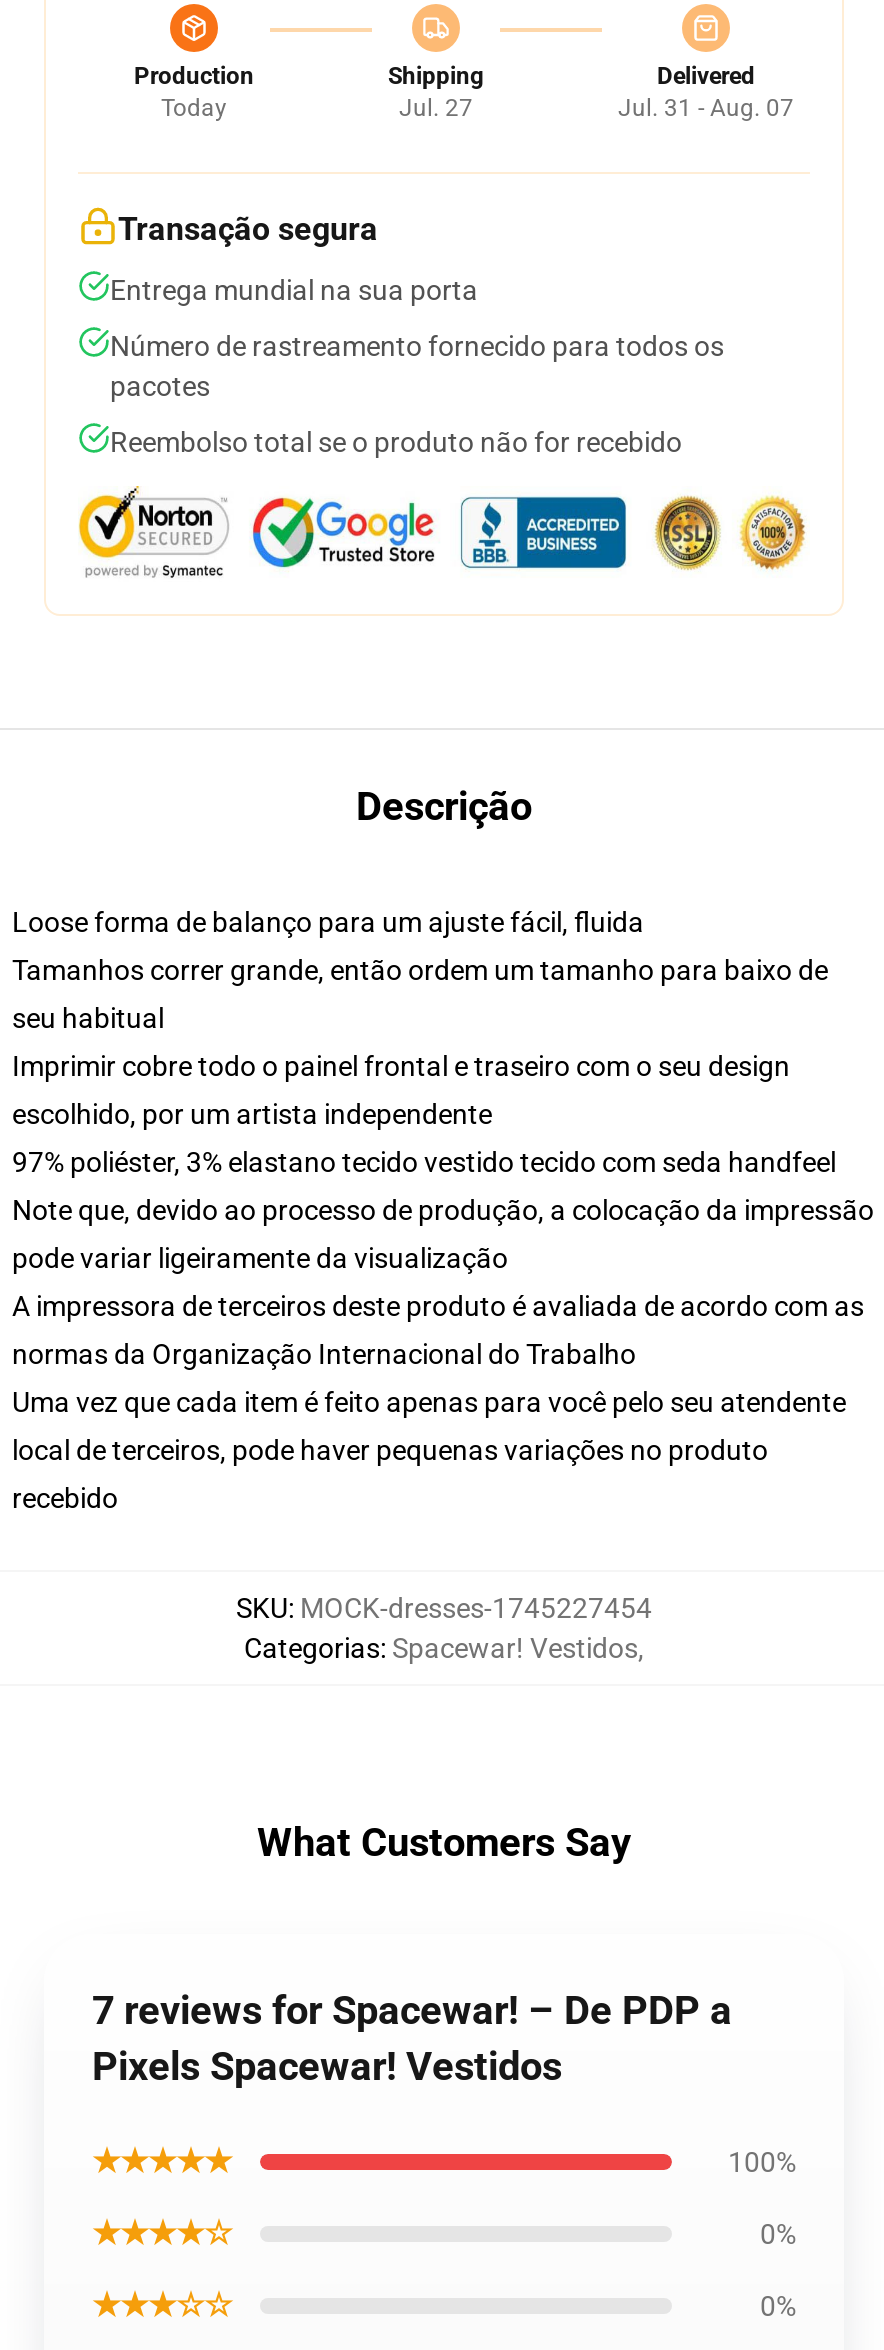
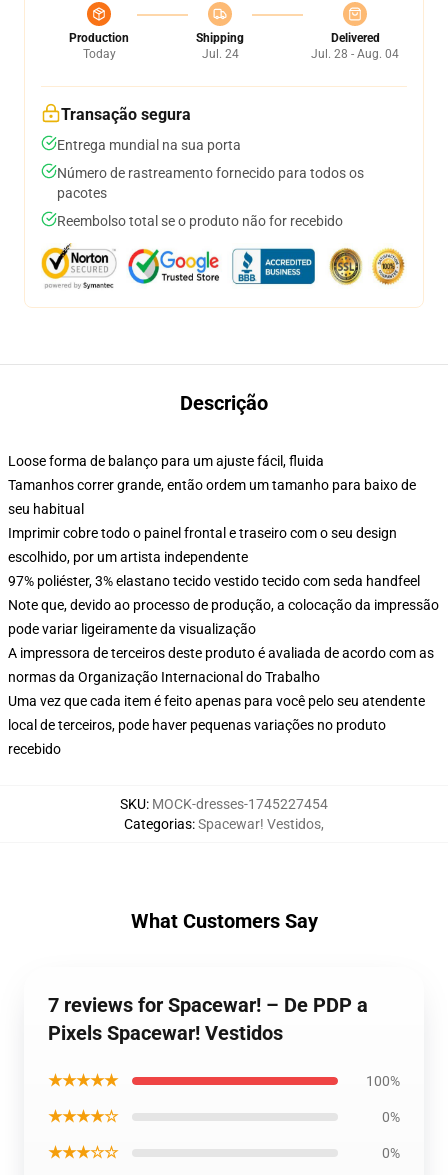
- Jul. 27
+ Jul. 24

- Jul. 31 - Aug. 07
+ Jul. 28 - Aug. 04
